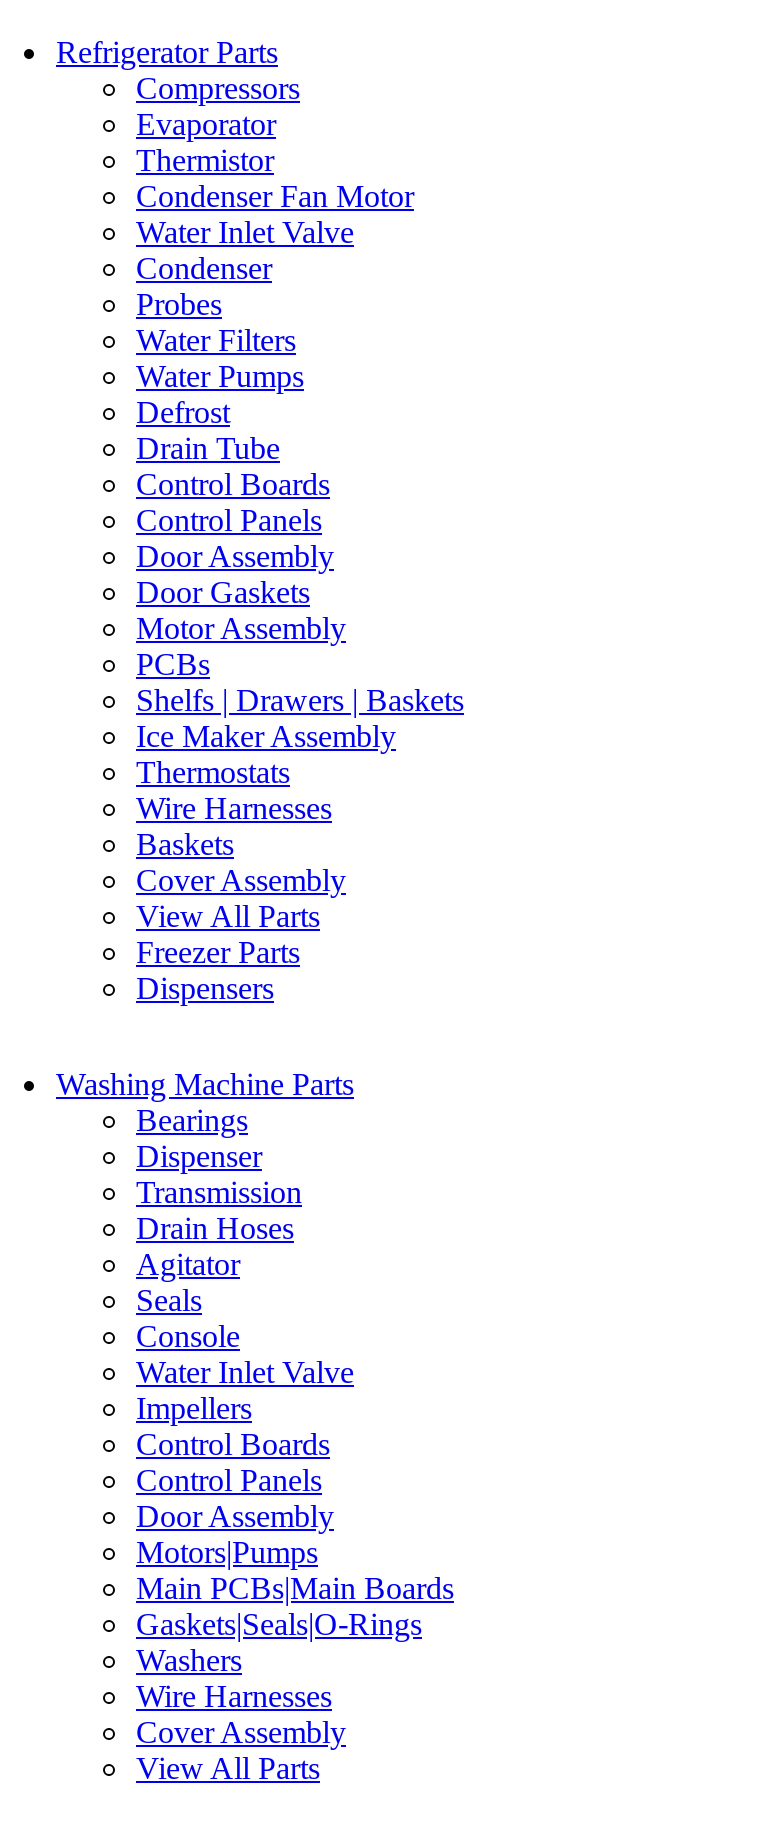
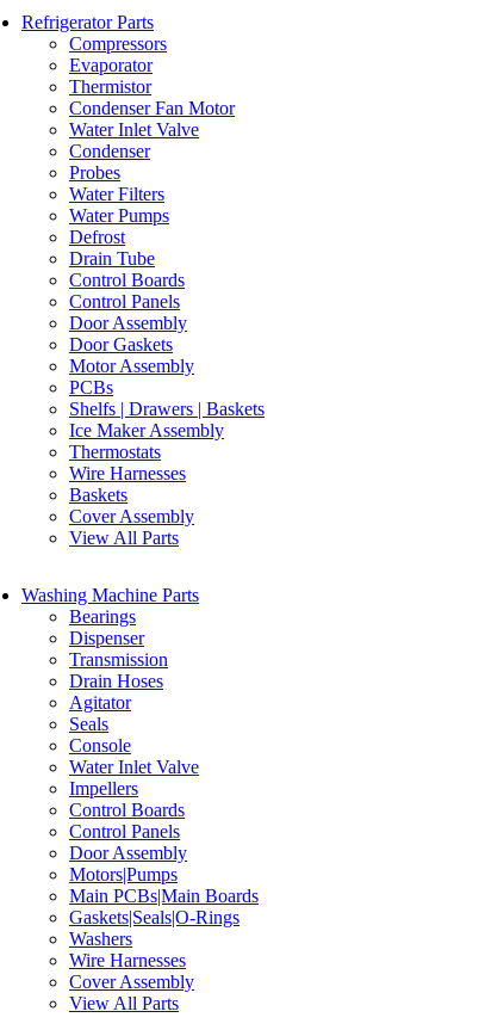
- Freezer Parts
- Dispensers
